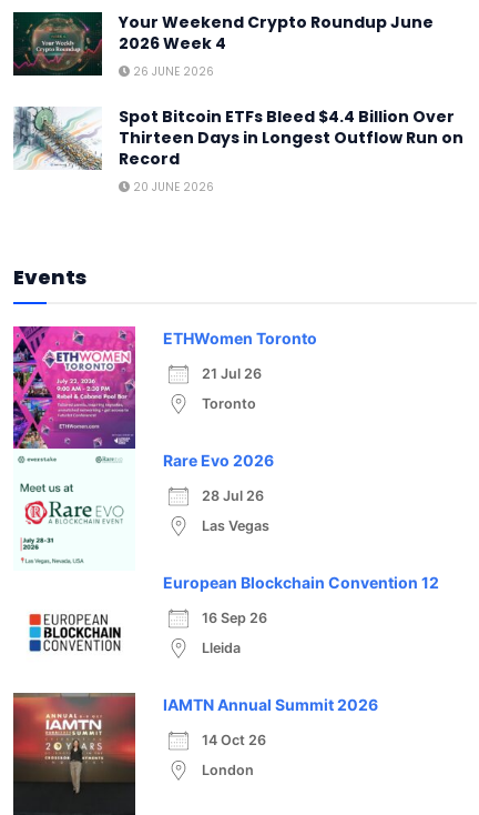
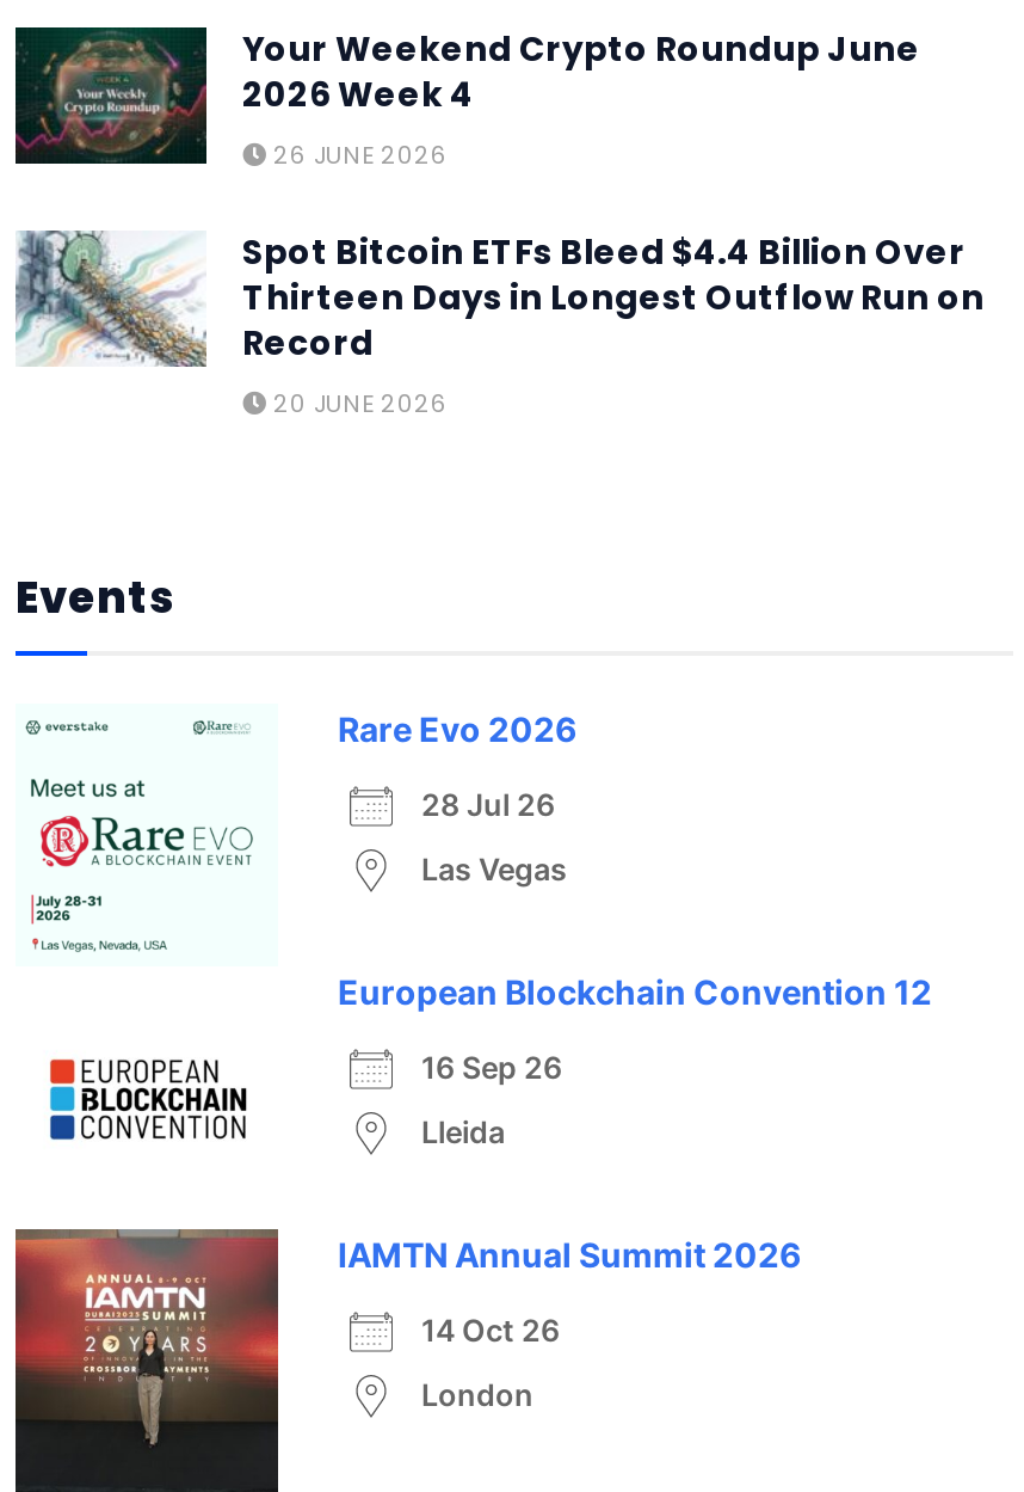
- [image]
- ETHWomen Toronto
- 21 Jul 26
- Toronto
